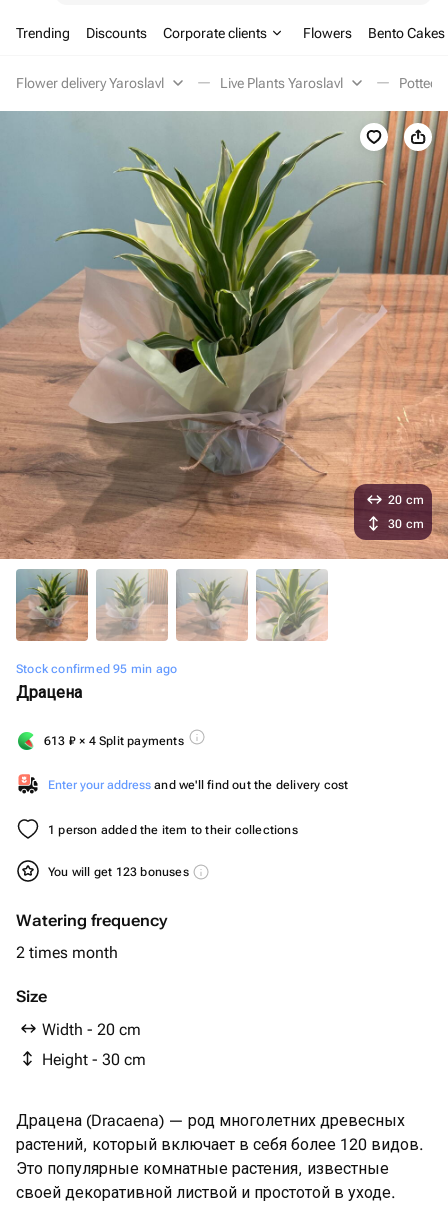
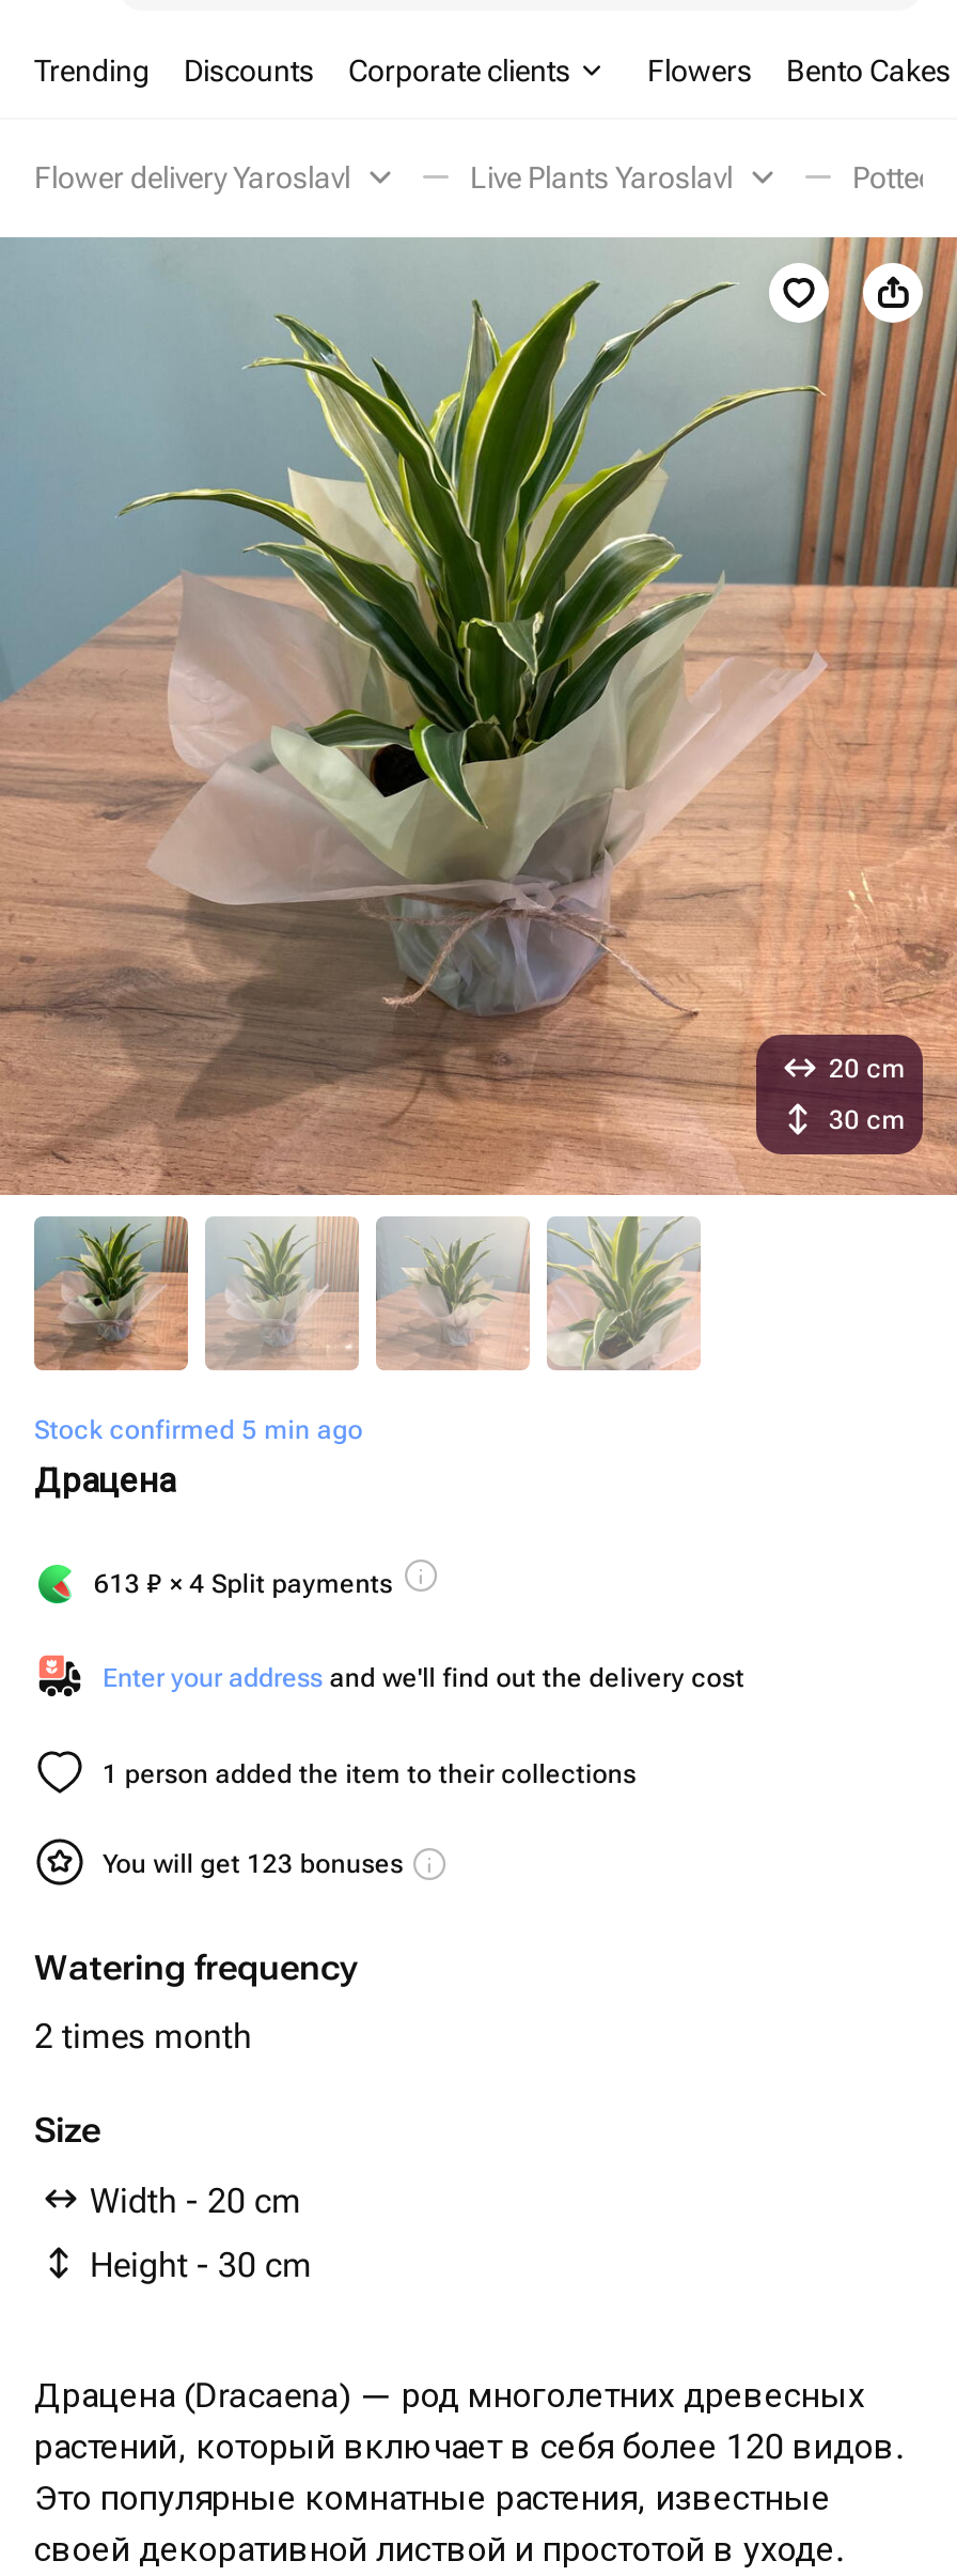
- Stock confirmed 95 min ago
+ Stock confirmed 5 min ago
